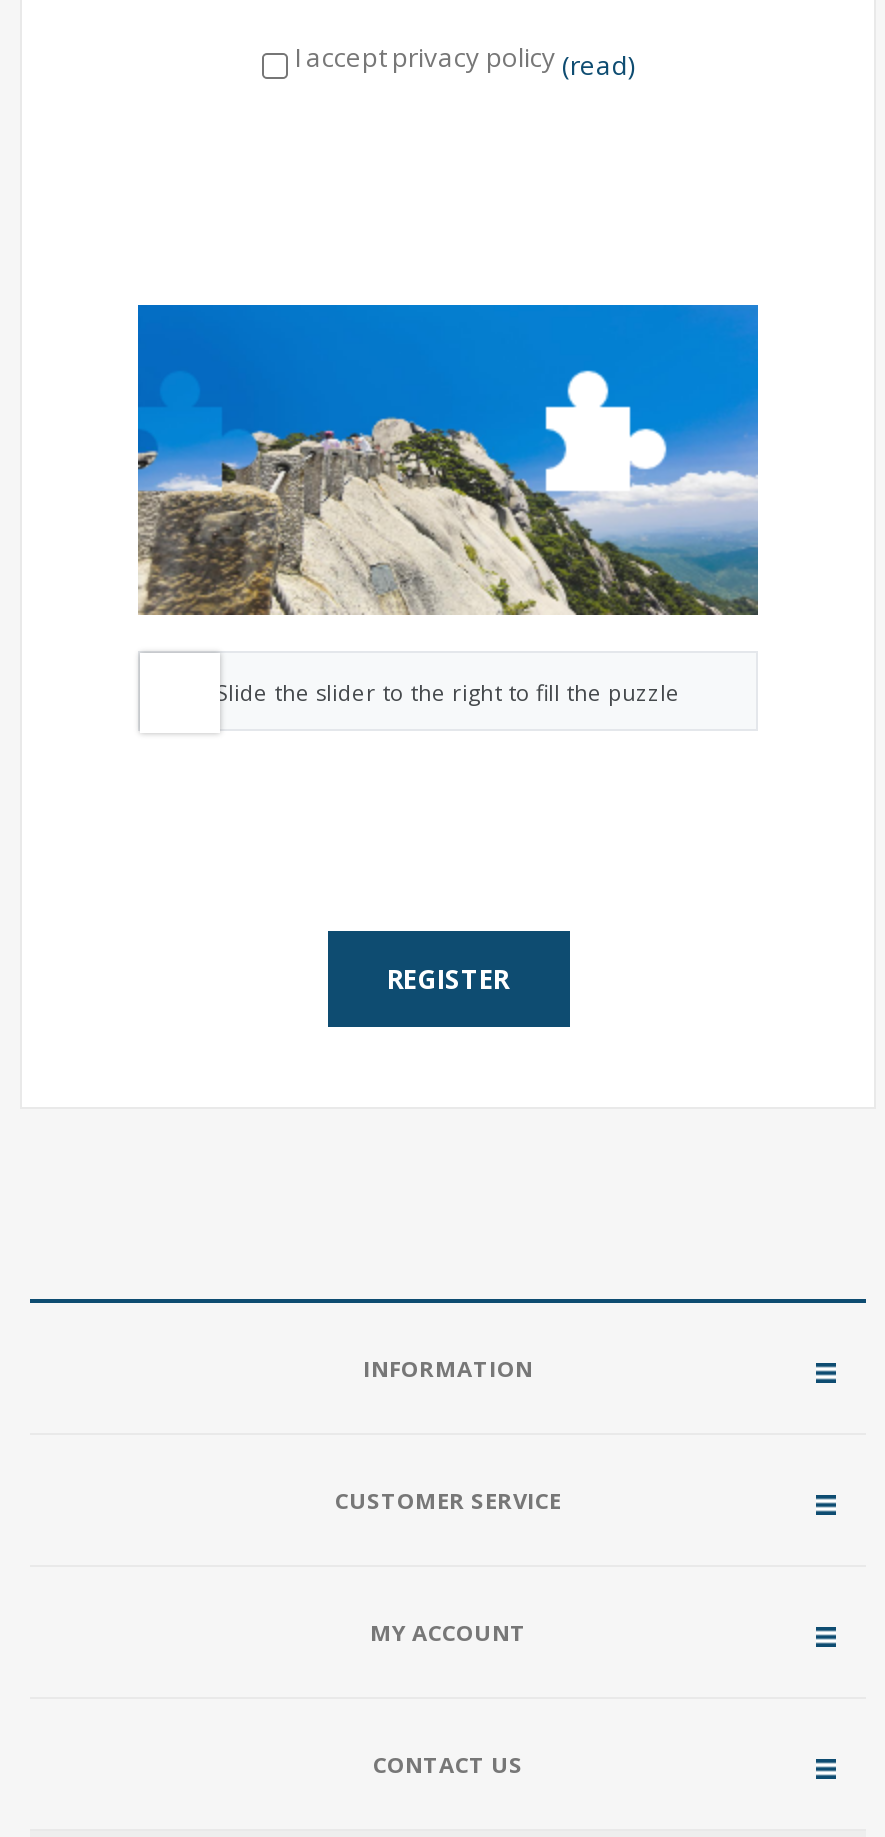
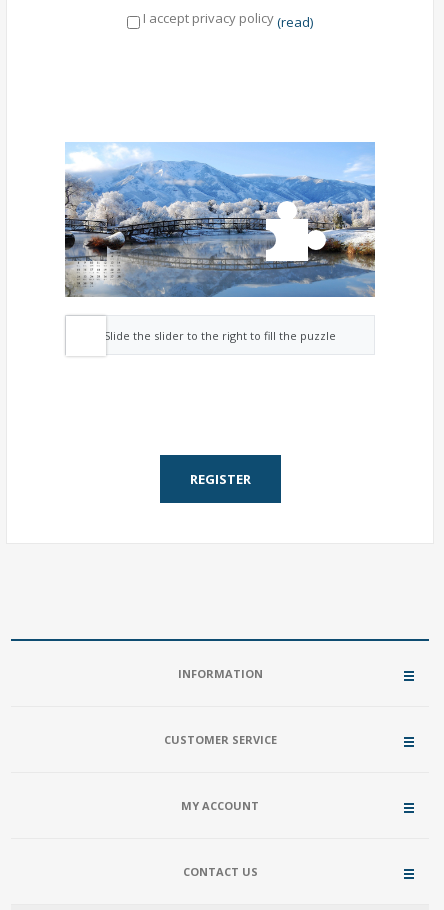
- [image]
+ [image]
